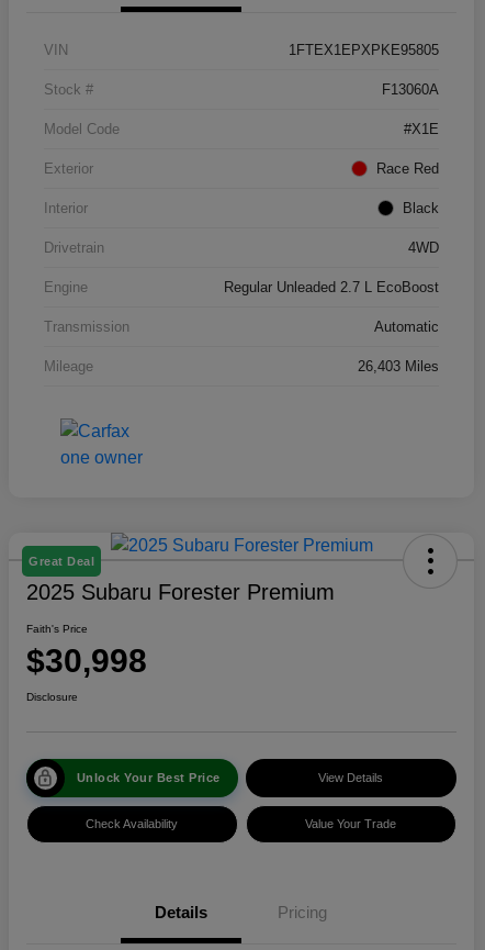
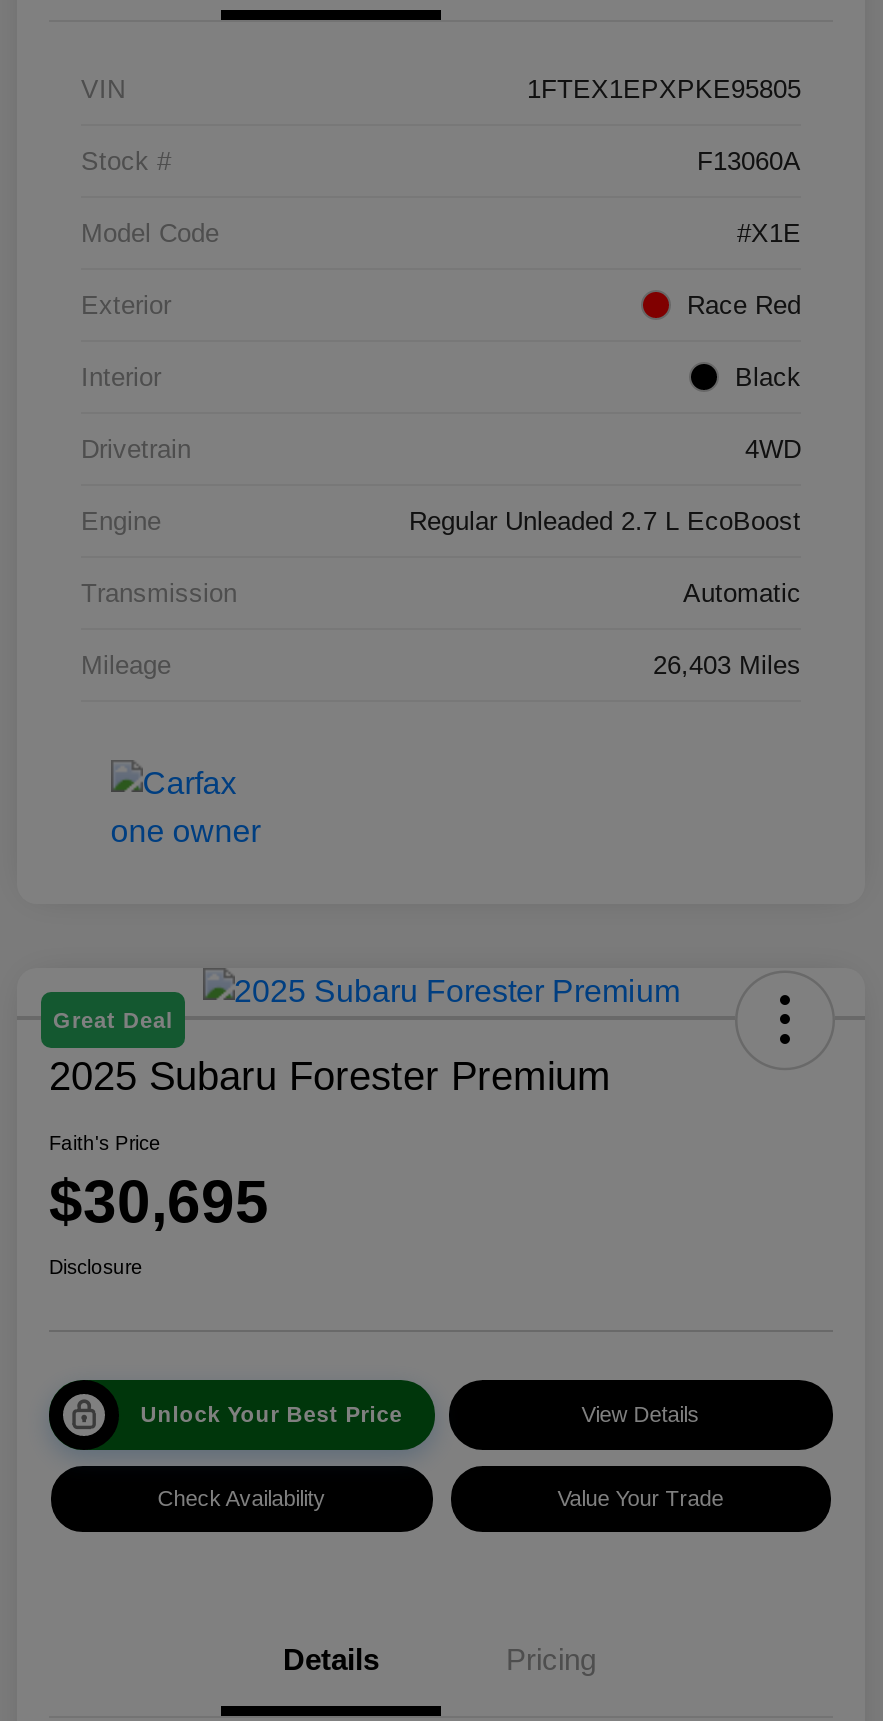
- $30,998
+ $30,695
